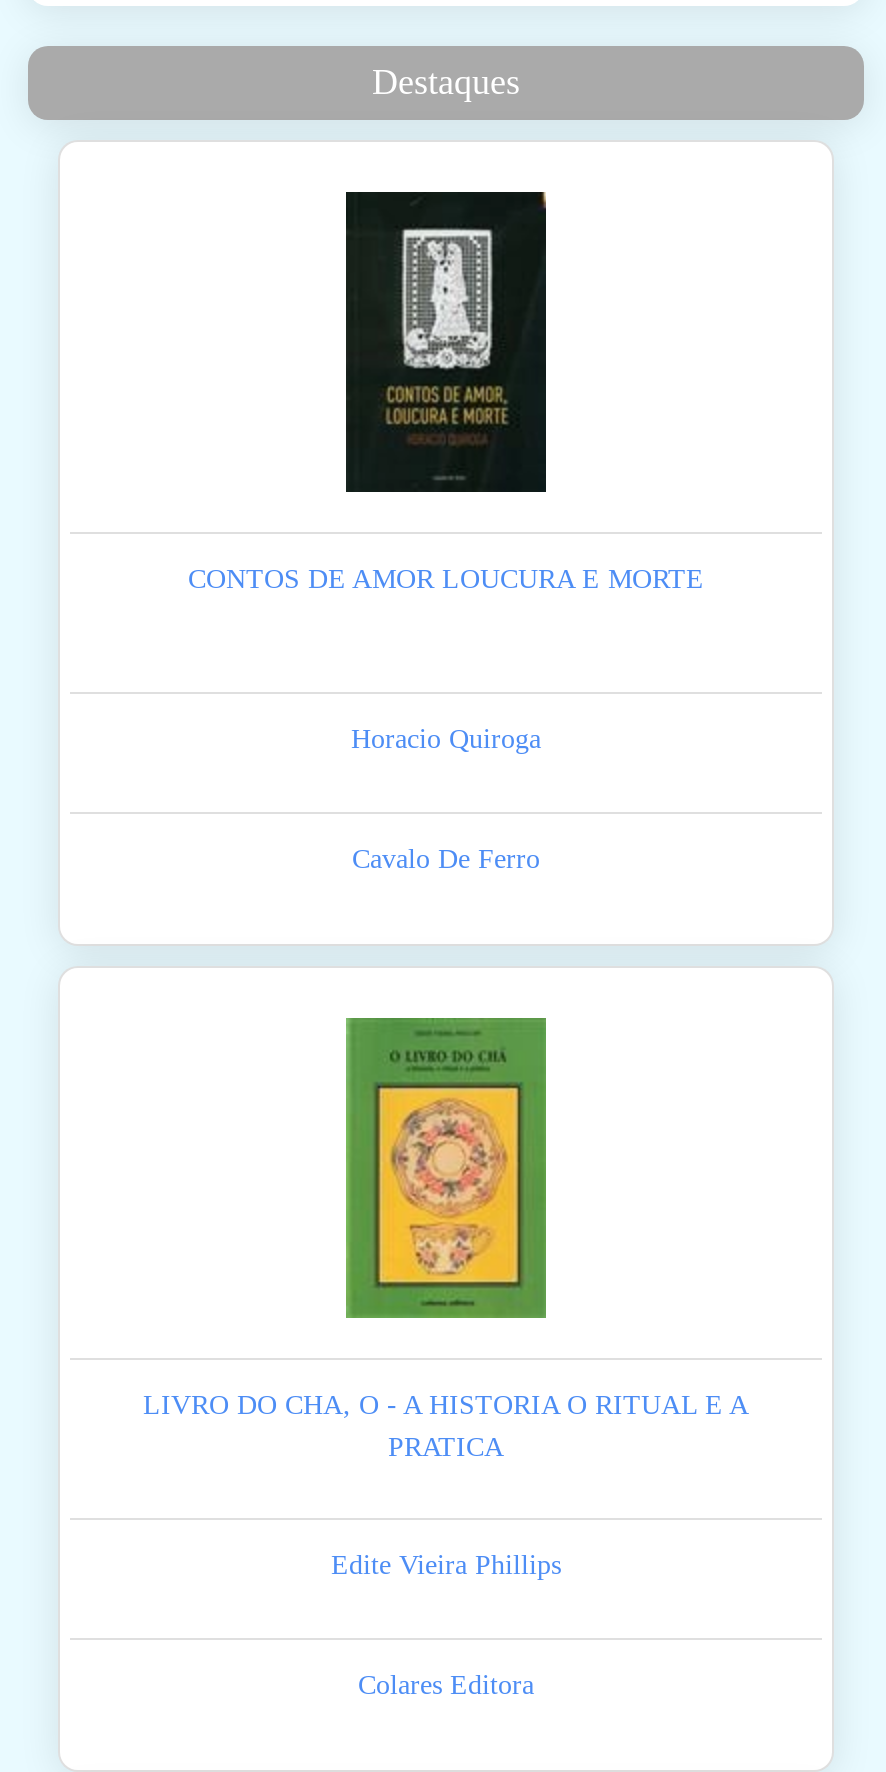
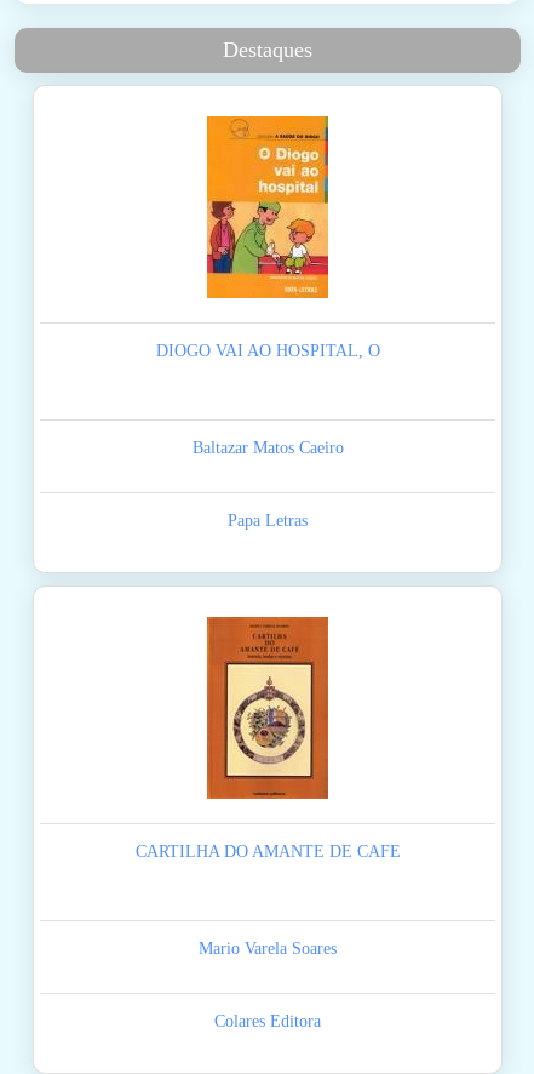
- [image]
- CONTOS DE AMOR LOUCURA E MORTE
+ [image]
+ DIOGO VAI AO HOSPITAL, O

- Horacio Quiroga
+ Baltazar Matos Caeiro

- Cavalo De Ferro
+ Papa Letras

- [image]
- LIVRO DO CHA, O - A HISTORIA O RITUAL E A
- PRATICA
+ [image]
+ CARTILHA DO AMANTE DE CAFE

- Edite Vieira Phillips
+ Mario Varela Soares
